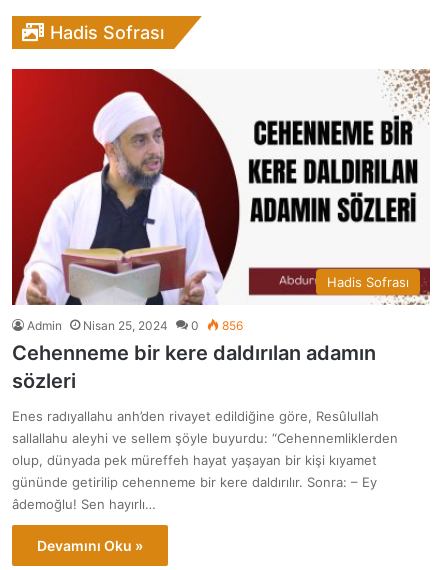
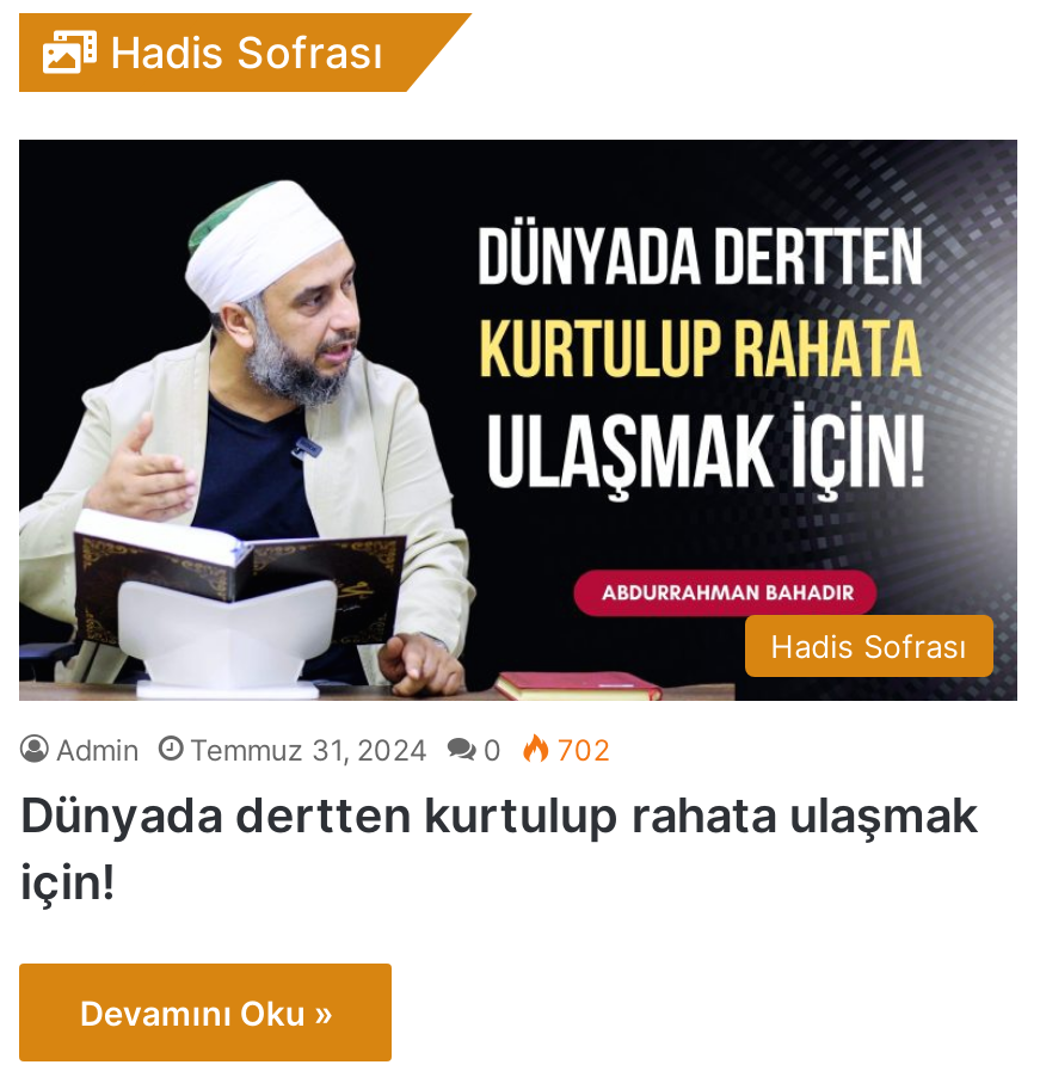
- [image]
- Nisan 25, 2024
+ [image]
+ Temmuz 31, 2024

- 856
- Cehenneme bir kere daldırılan adamın
- sözleri
- Enes radıyallahu anh’den rivayet edildiğine göre, Resûlullah
- sallallahu aleyhi ve sellem şöyle buyurdu: “Cehennemliklerden
- olup, dünyada pek müreffeh hayat yaşayan bir kişi kıyamet
- gününde getirilip cehenneme bir kere daldırılır. Sonra: – Ey
- âdemoğlu! Sen hayırlı…
+ 702
+ Dünyada dertten kurtulup rahata ulaşmak
+ için!
